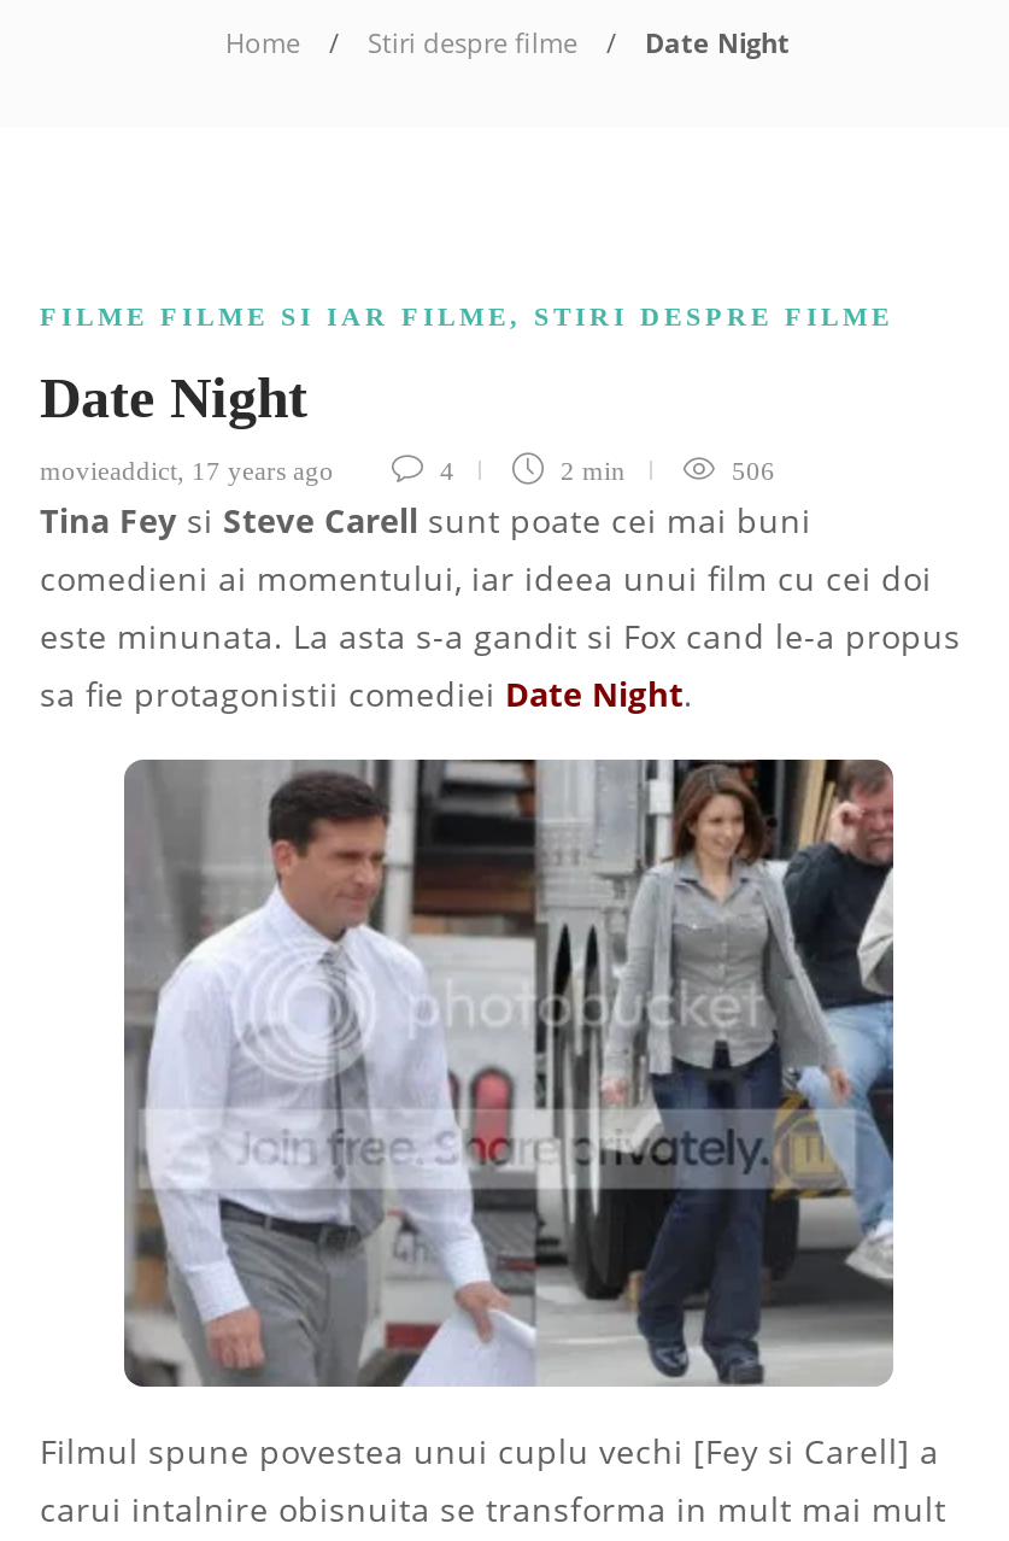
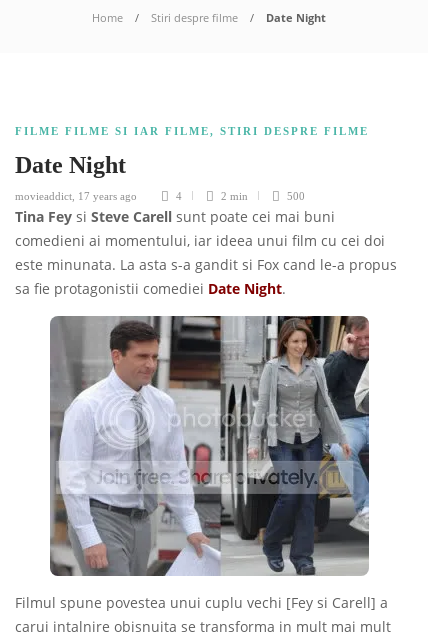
- 506
+ 500
